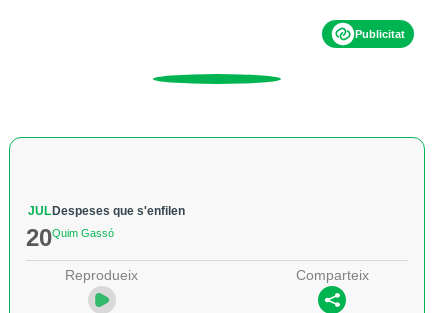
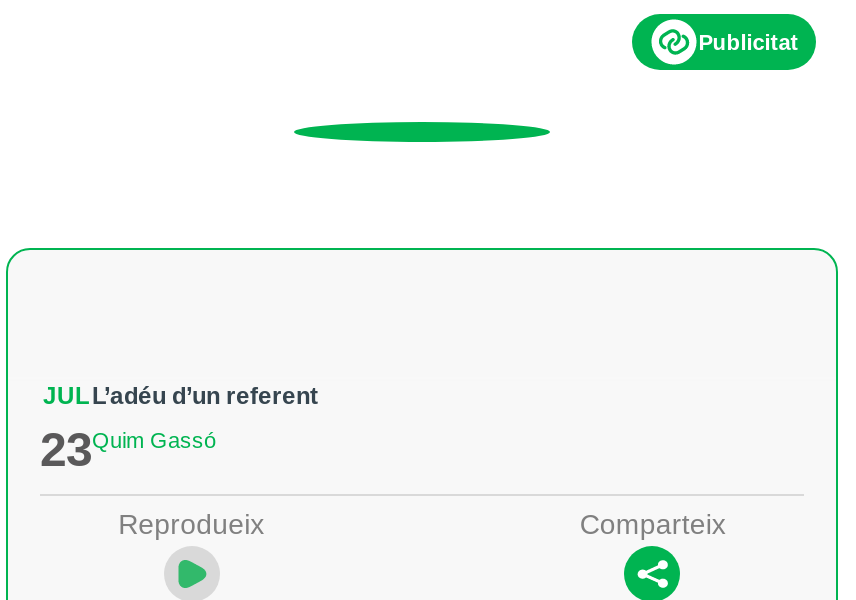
- Despeses que s'enfilen
+ L’adéu d’un referent

- 20 Quim Gassó
+ 23 Quim Gassó
